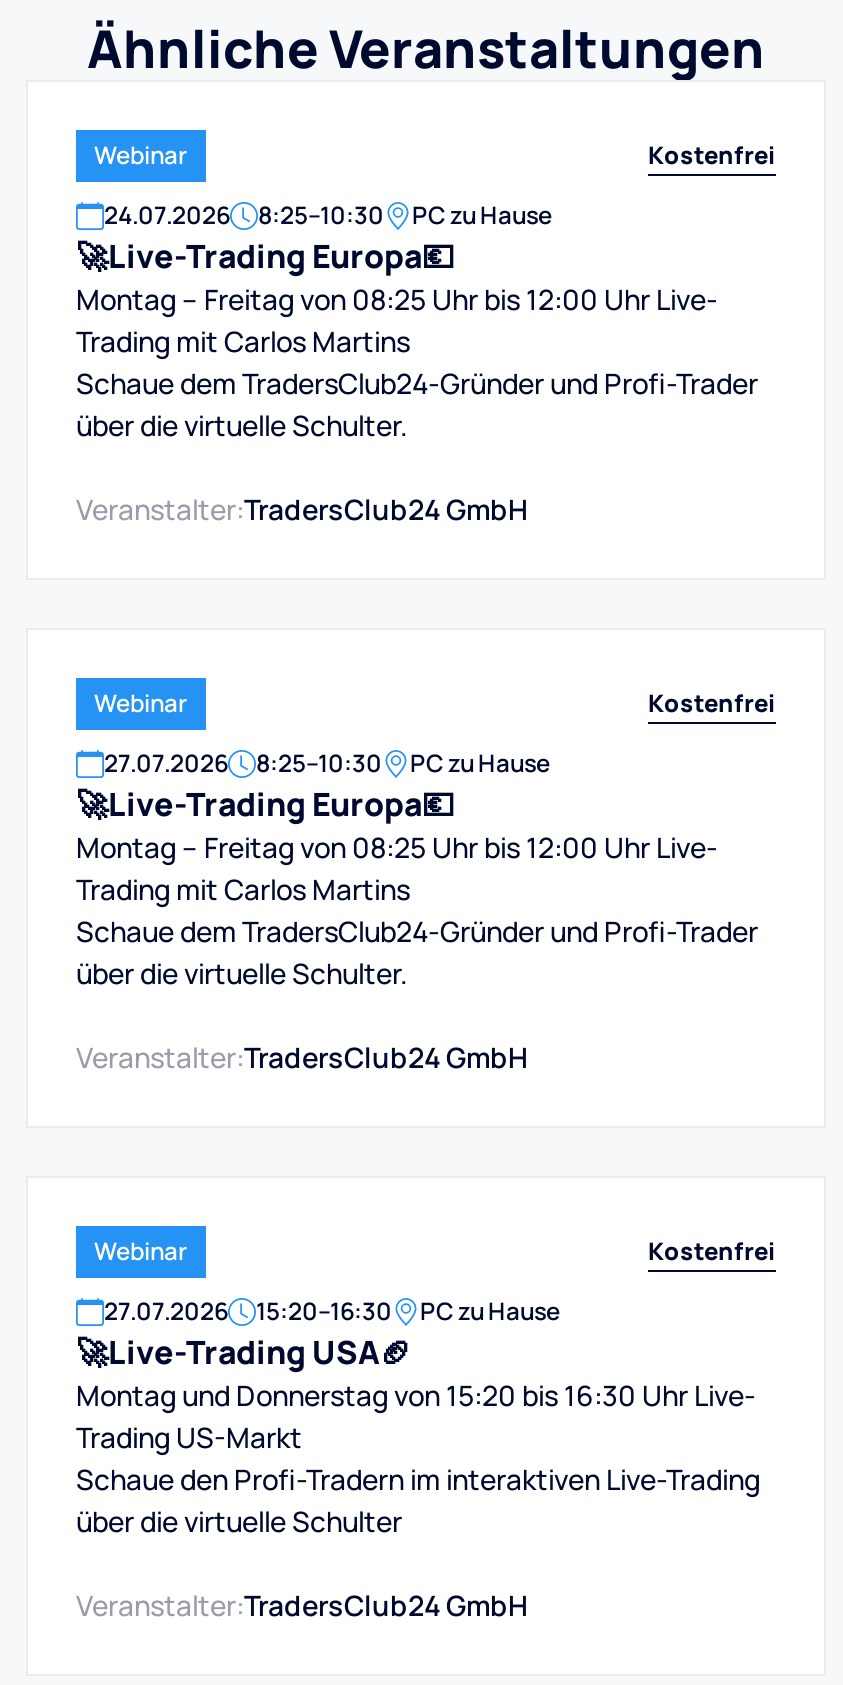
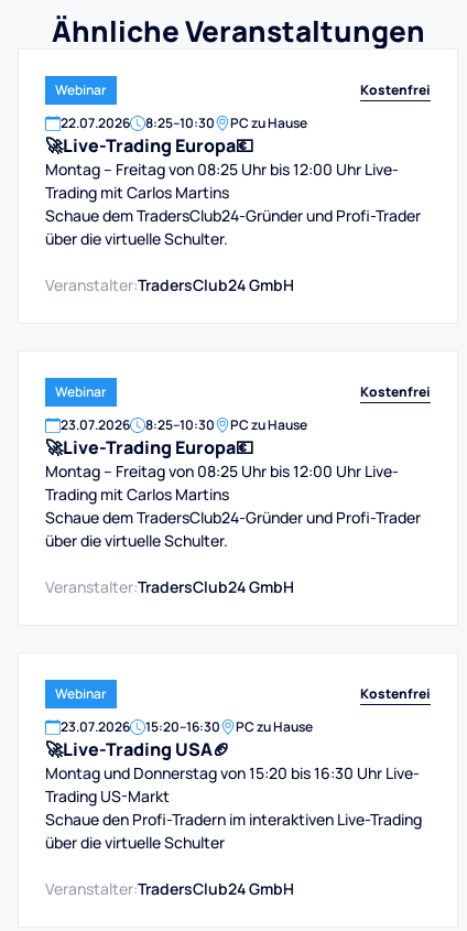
- 24.07.2026 8:25–10:30 PC zu Hause
+ 22.07.2026 8:25–10:30 PC zu Hause

- 27.07.2026 8:25–10:30 PC zu Hause
+ 23.07.2026 8:25–10:30 PC zu Hause

- 27.07.2026 15:20–16:30 PC zu Hause
+ 23.07.2026 15:20–16:30 PC zu Hause
